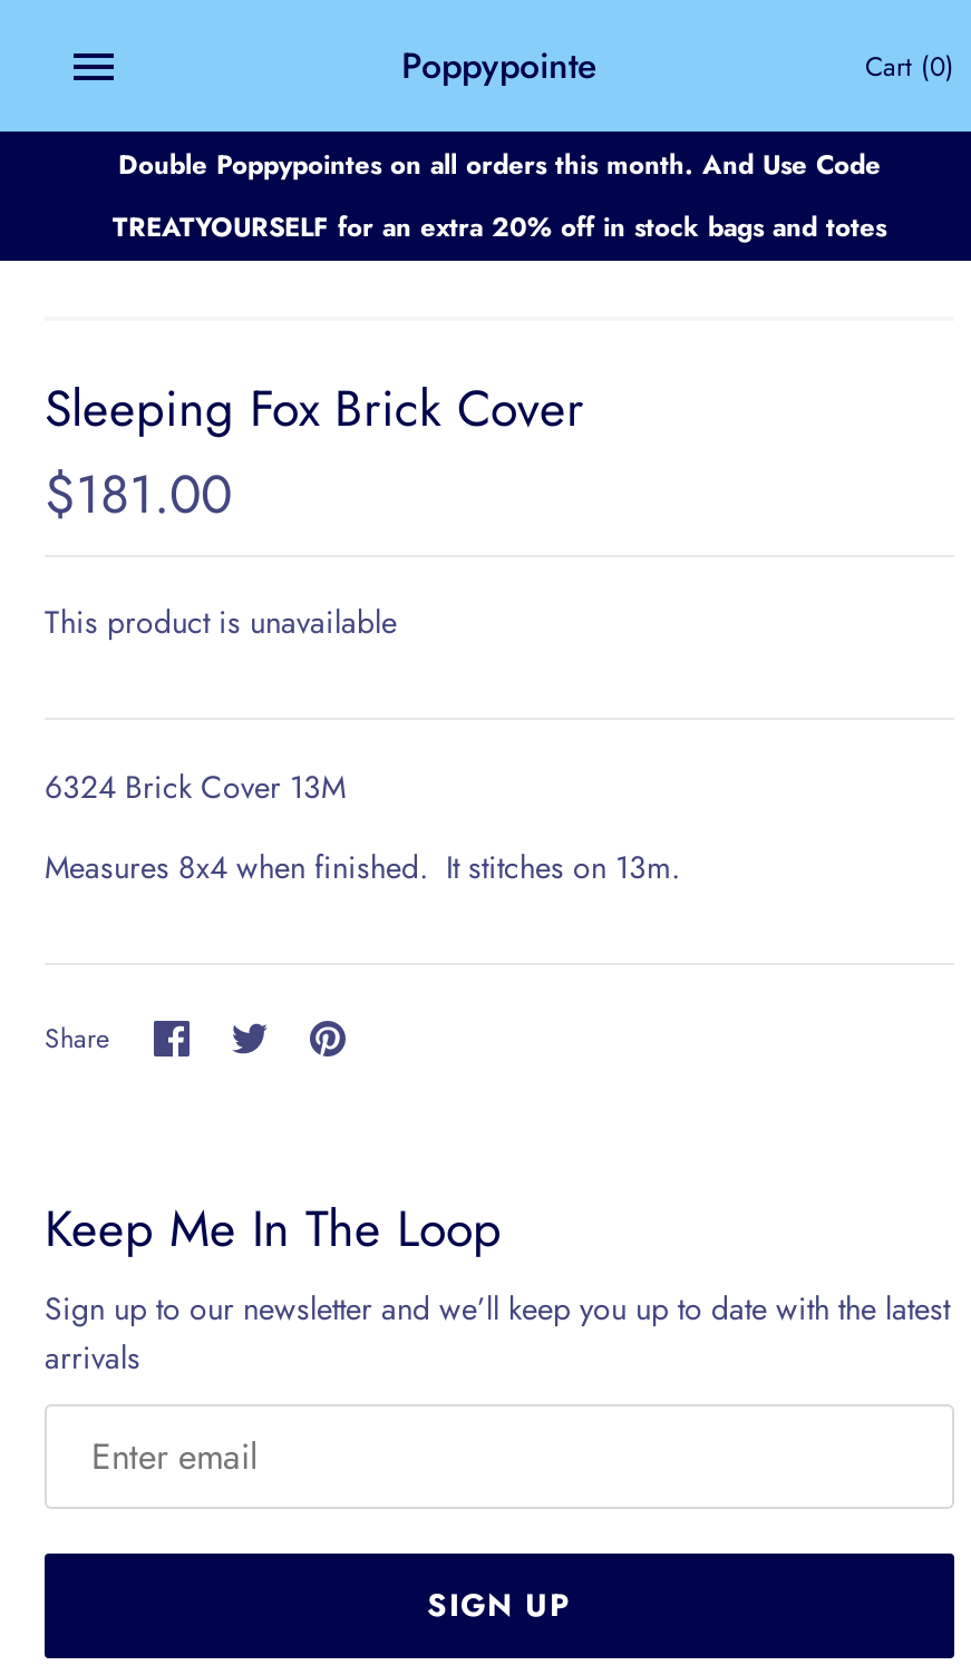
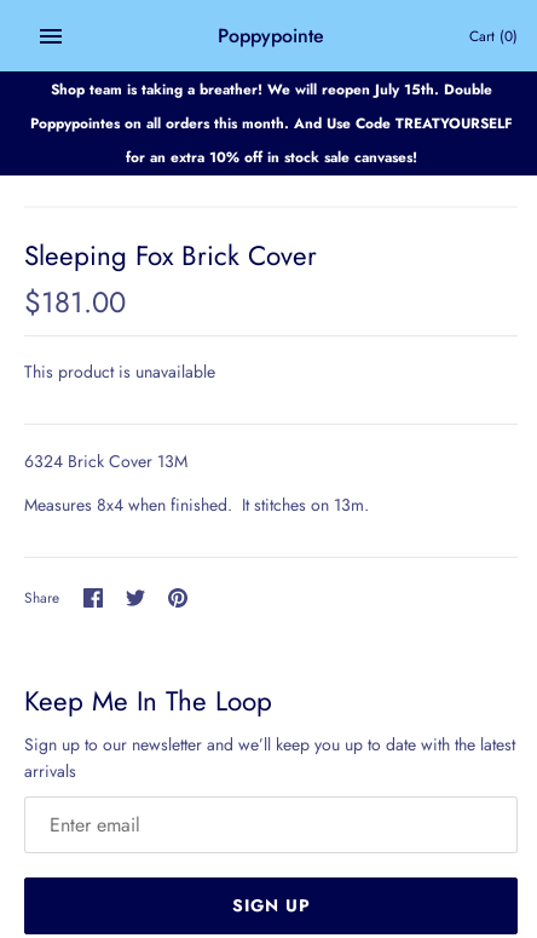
- Double Poppypointes on all orders this month. And Use Code
- TREATYOURSELF for an extra 20% off in stock bags and totes
+ Shop team is taking a breather! We will reopen July 15th. Double
+ Poppypointes on all orders this month. And Use Code TREATYOURSELF
+ for an extra 10% off in stock sale canvases!
